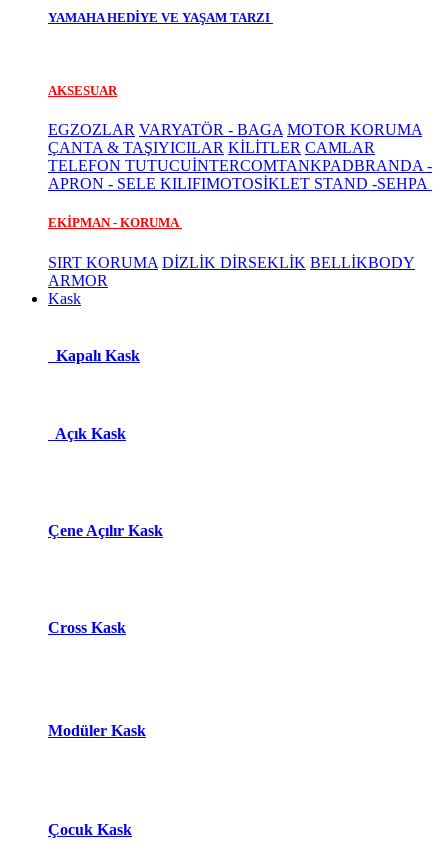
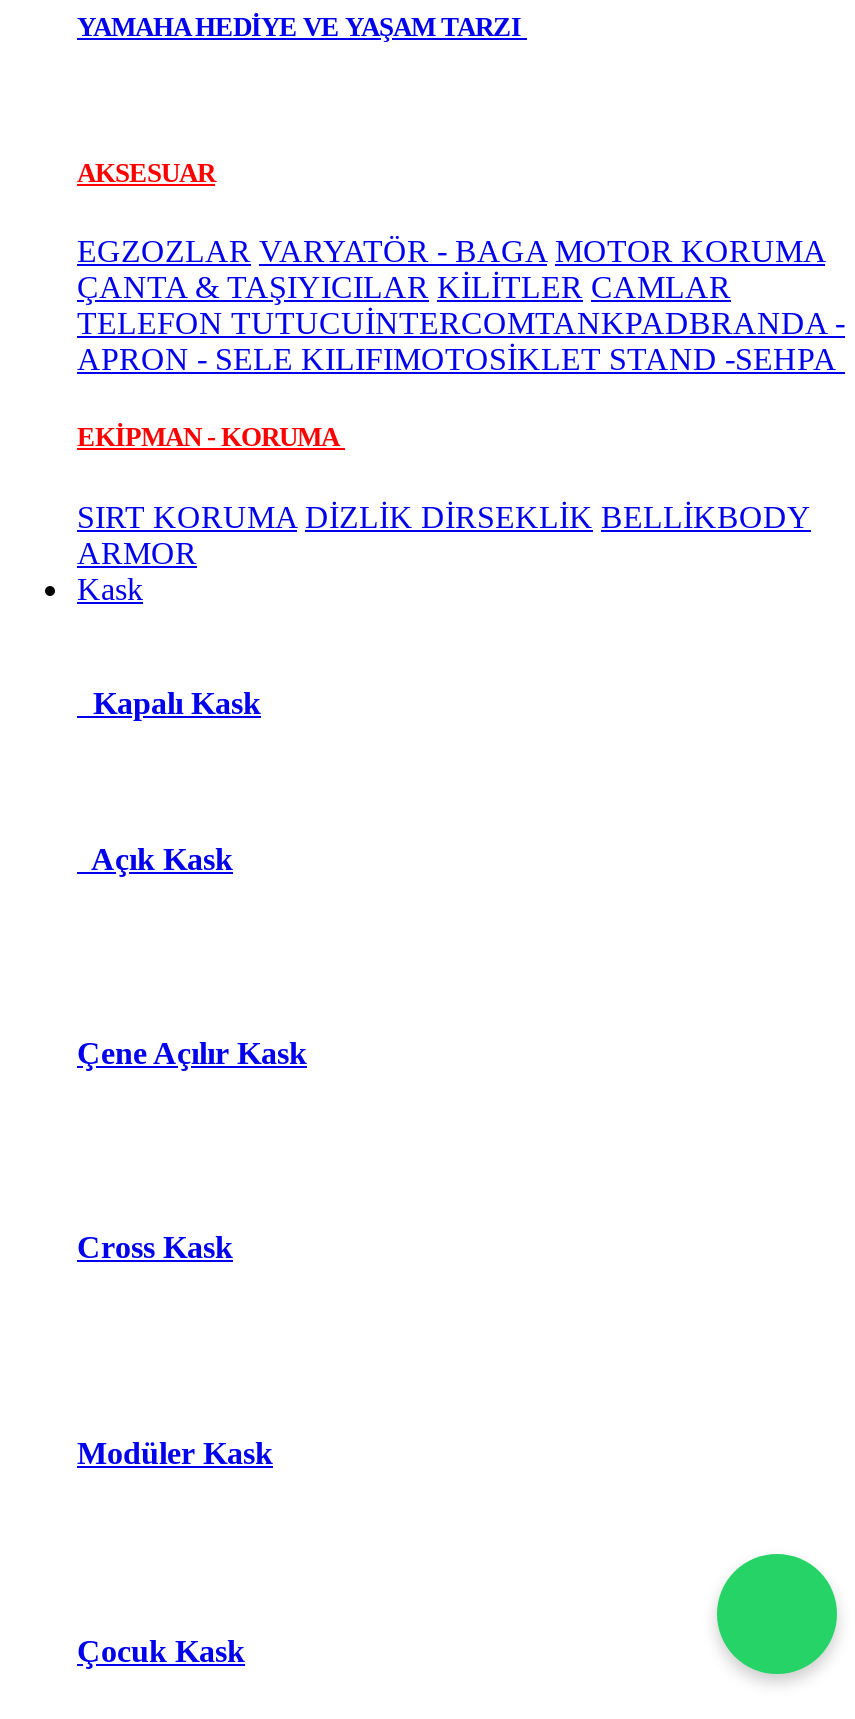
+ [image]
